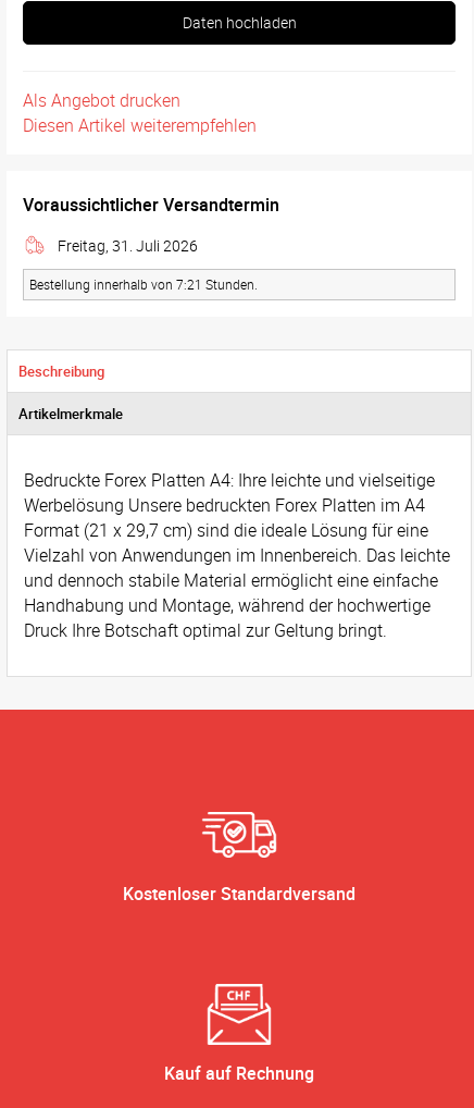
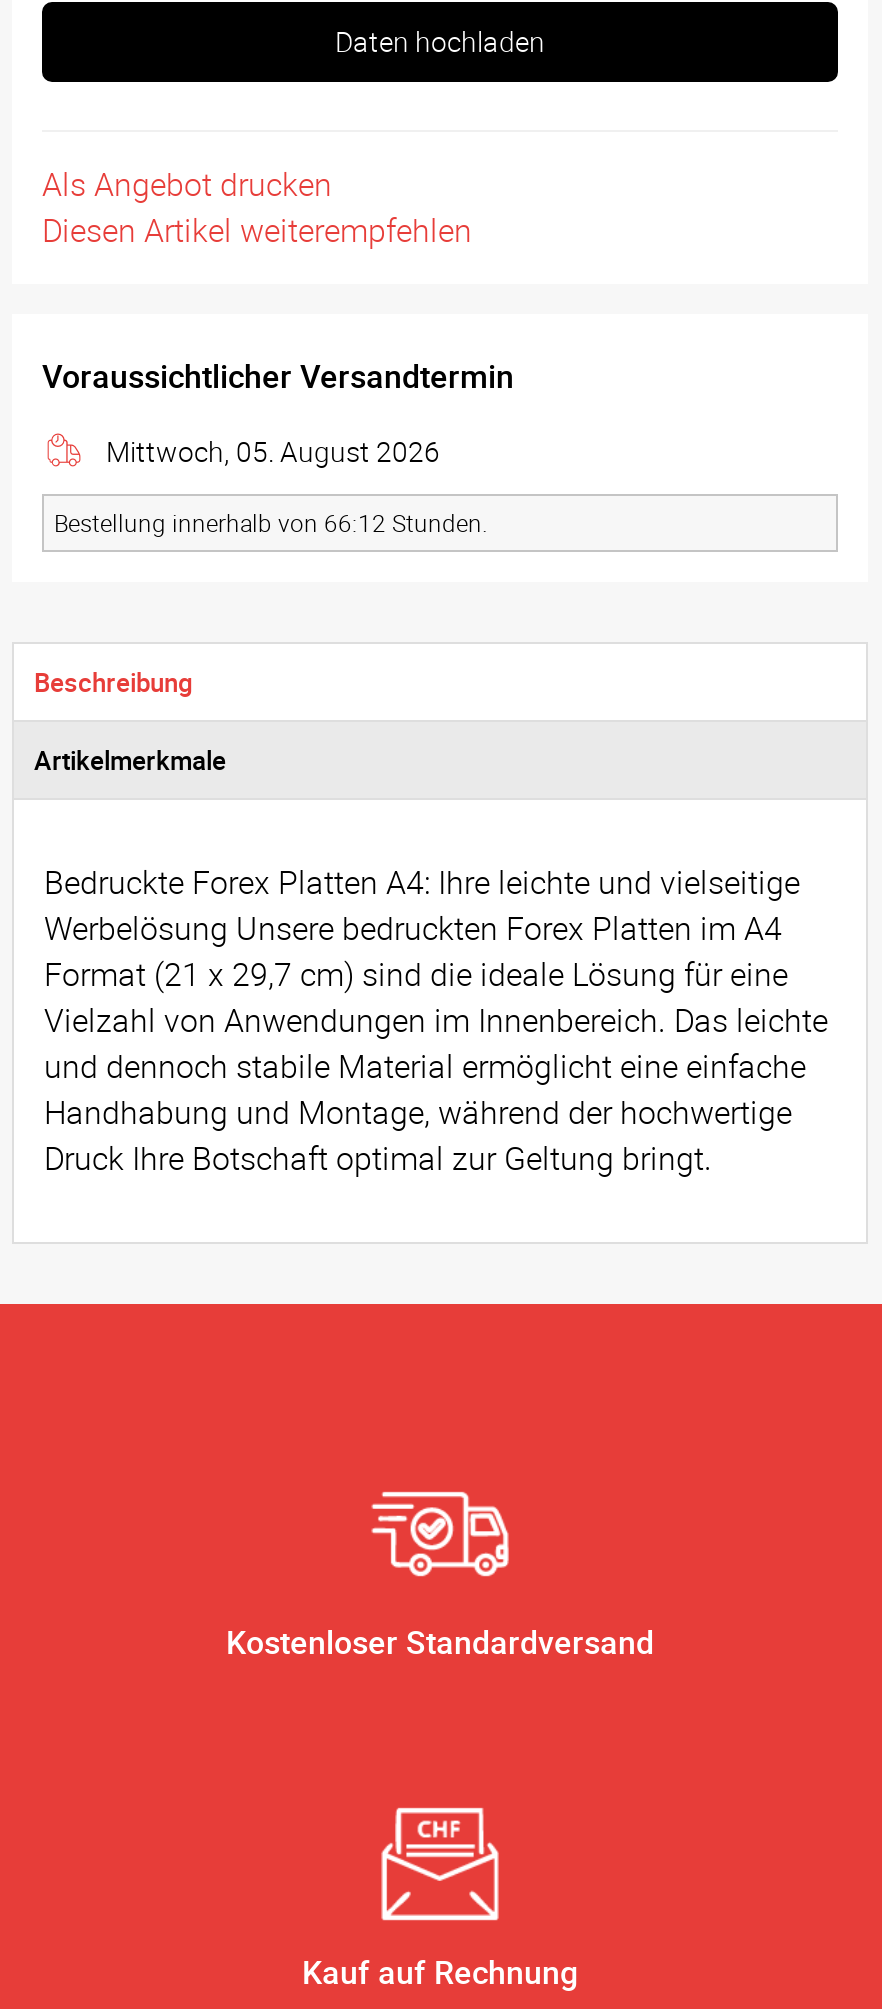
- Freitag, 31. Juli 2026
+ Mittwoch, 05. August 2026

- Bestellung innerhalb von 7:21 Stunden.
+ Bestellung innerhalb von 66:12 Stunden.
